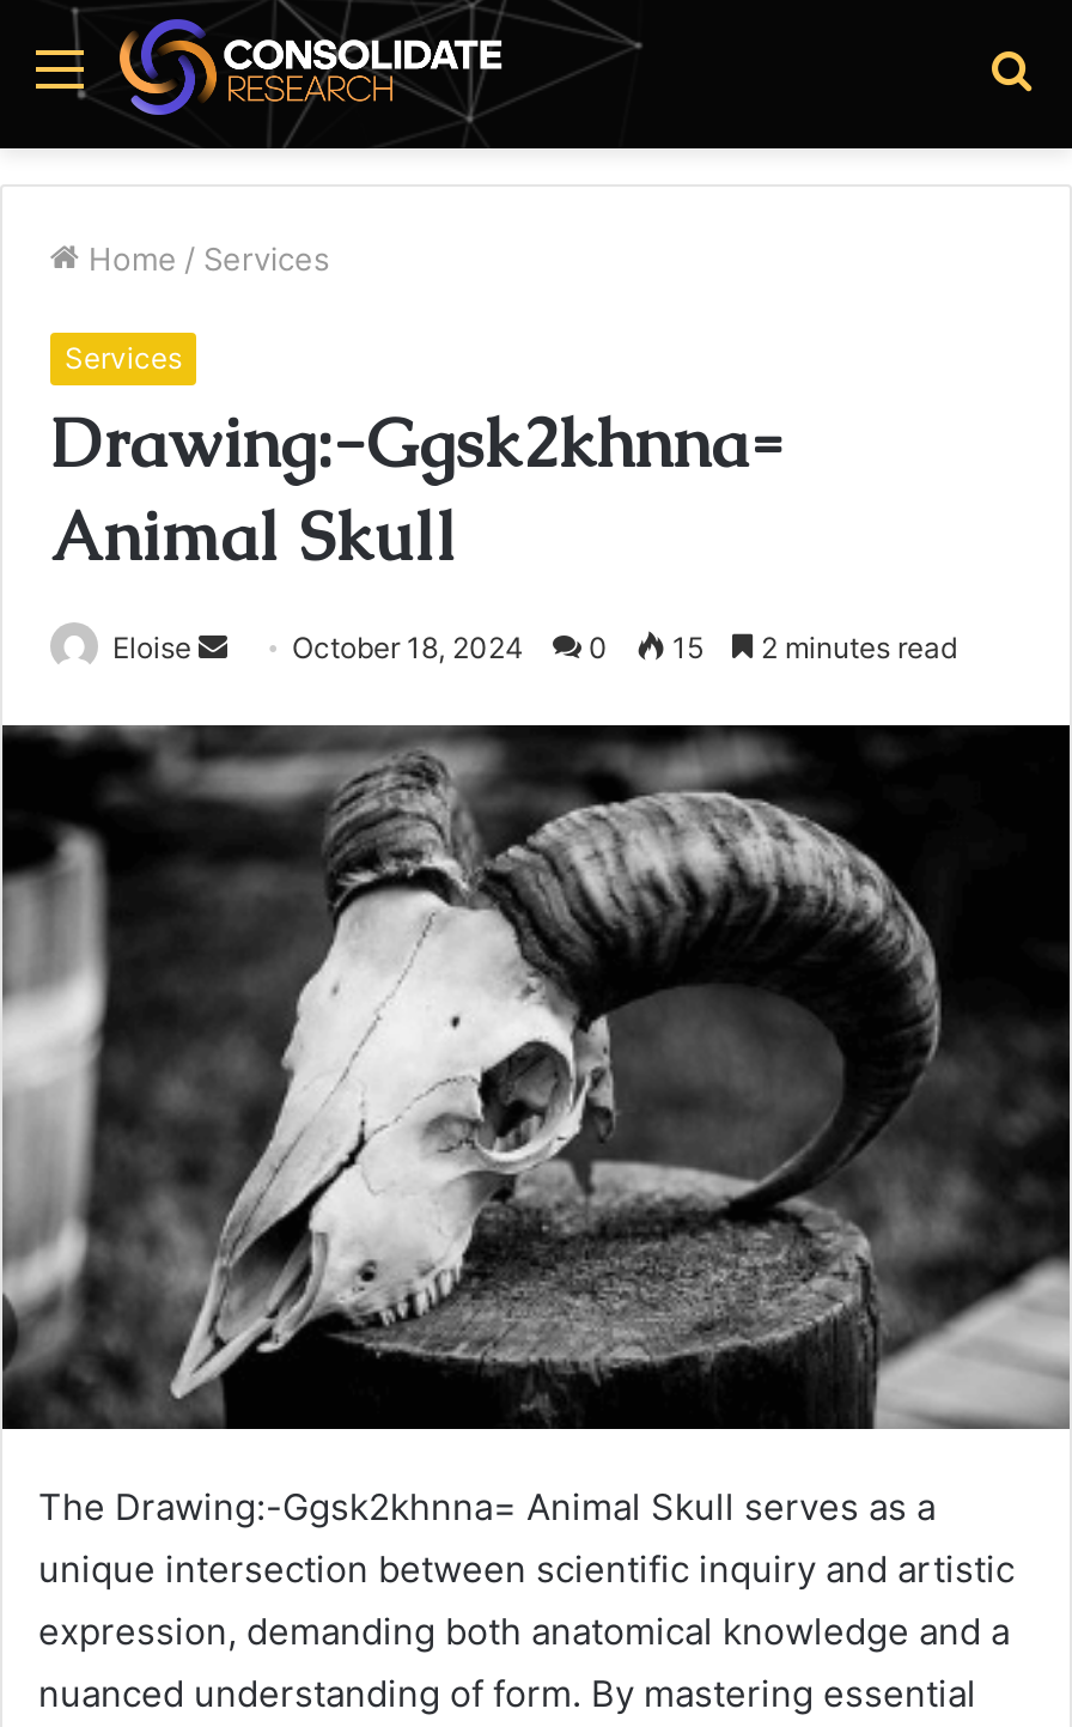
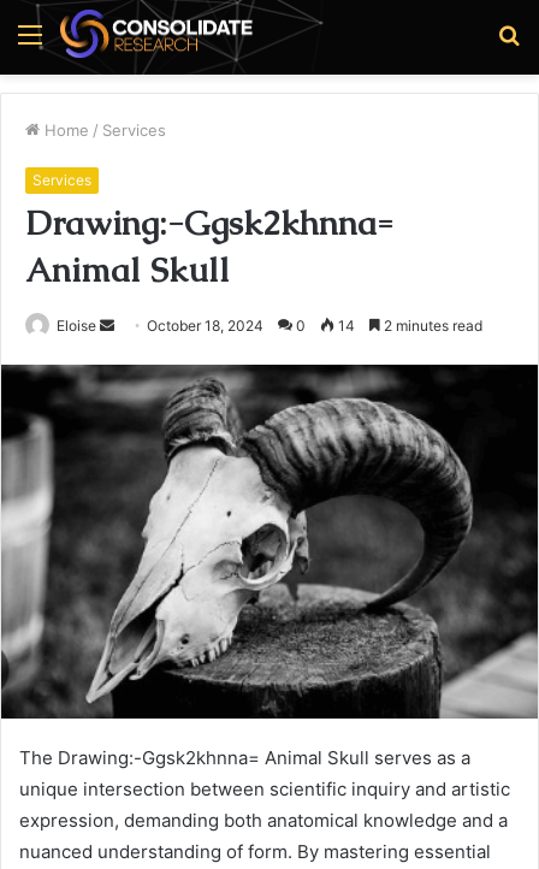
- 15
+ 14
